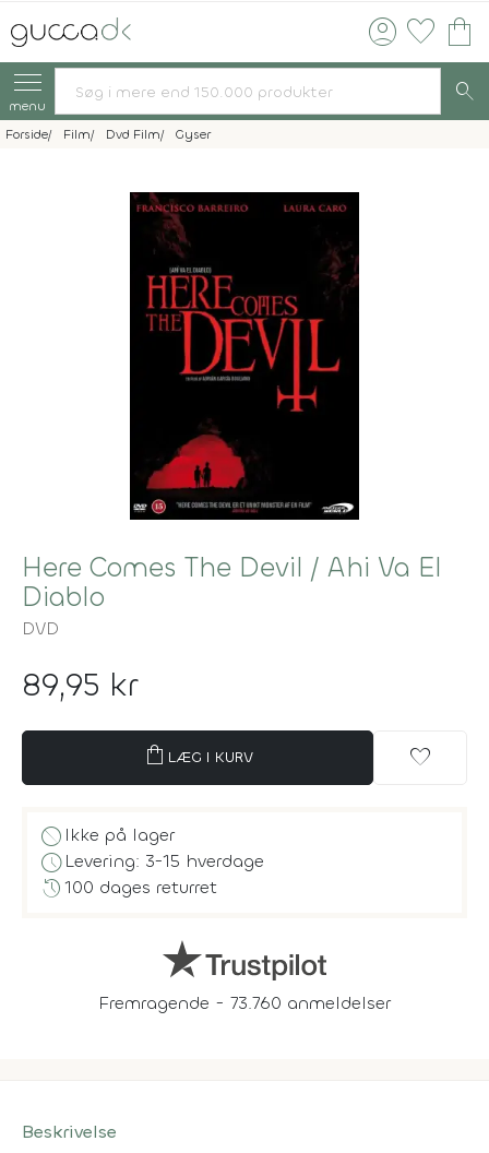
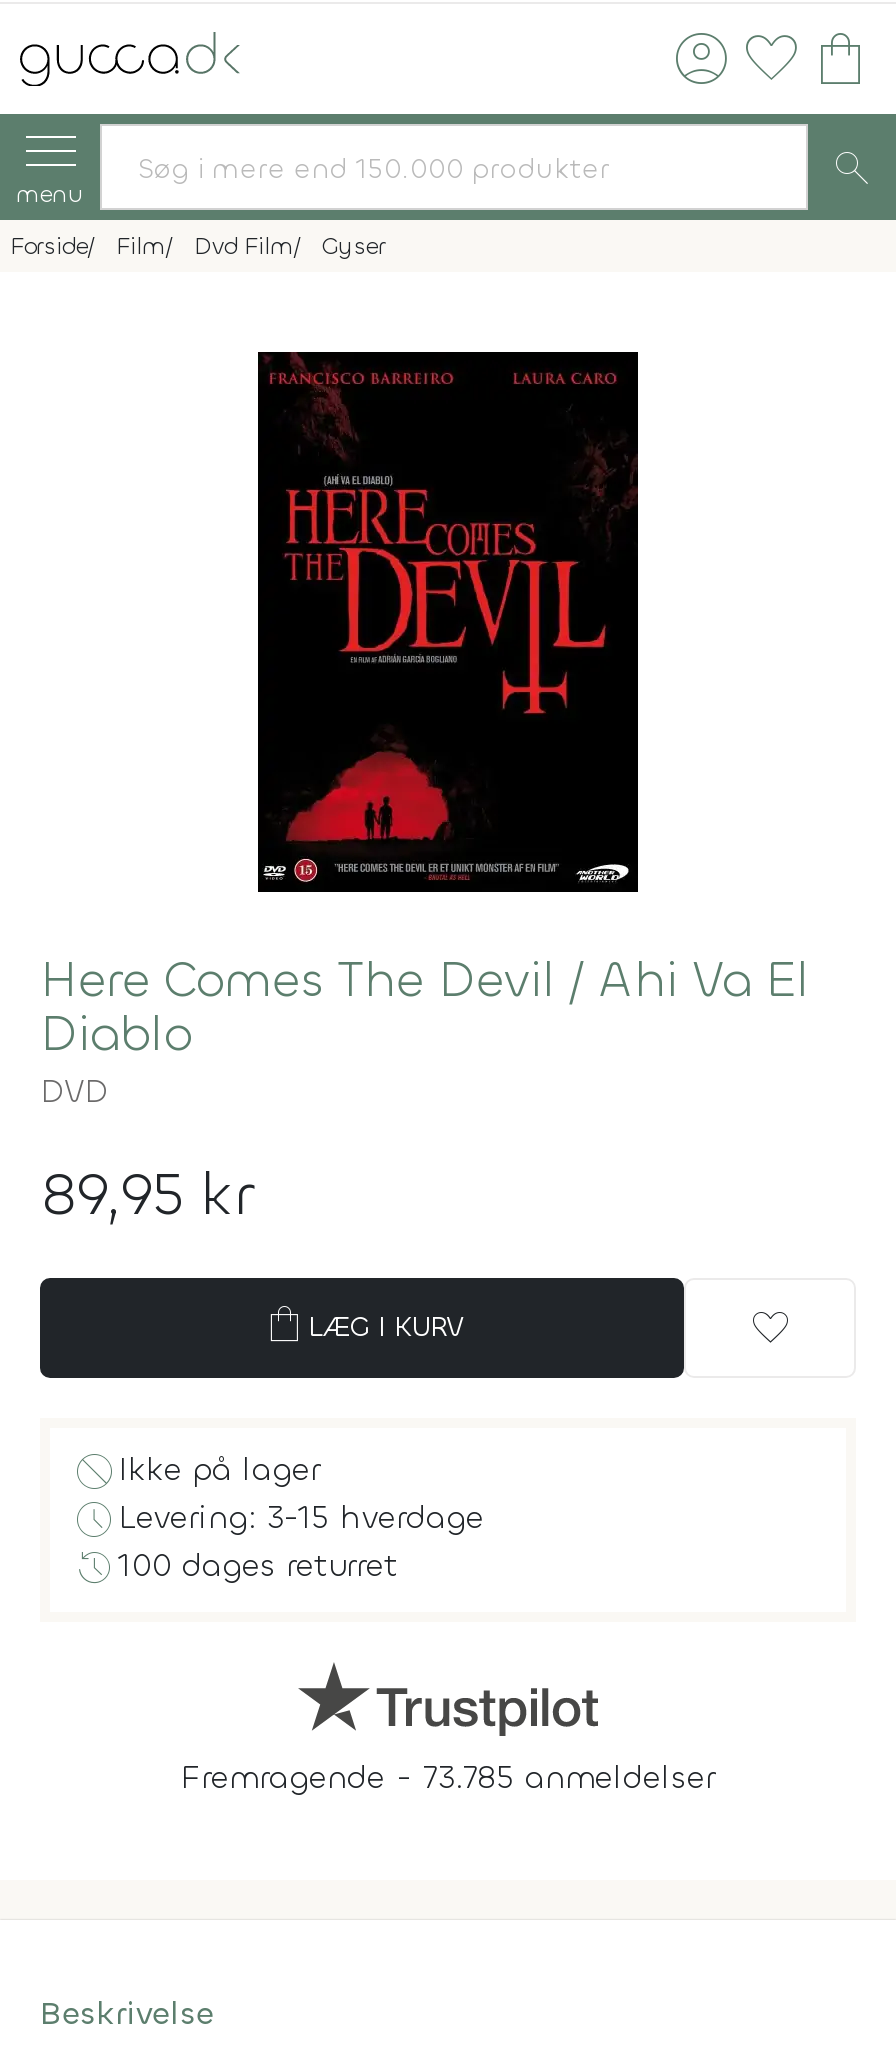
- [image]
+ [image]

- Fremragende - 73.760 anmeldelser
+ Fremragende - 73.785 anmeldelser
